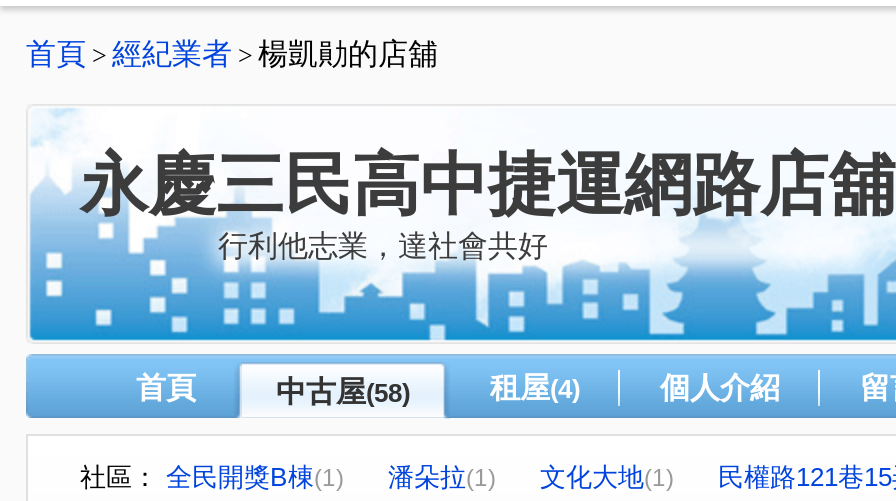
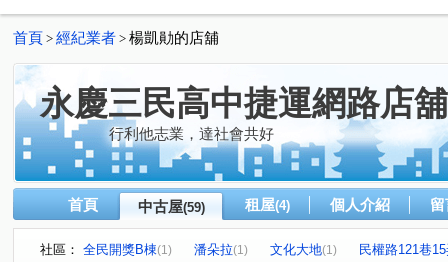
- 中古屋(58)
+ 中古屋(59)
